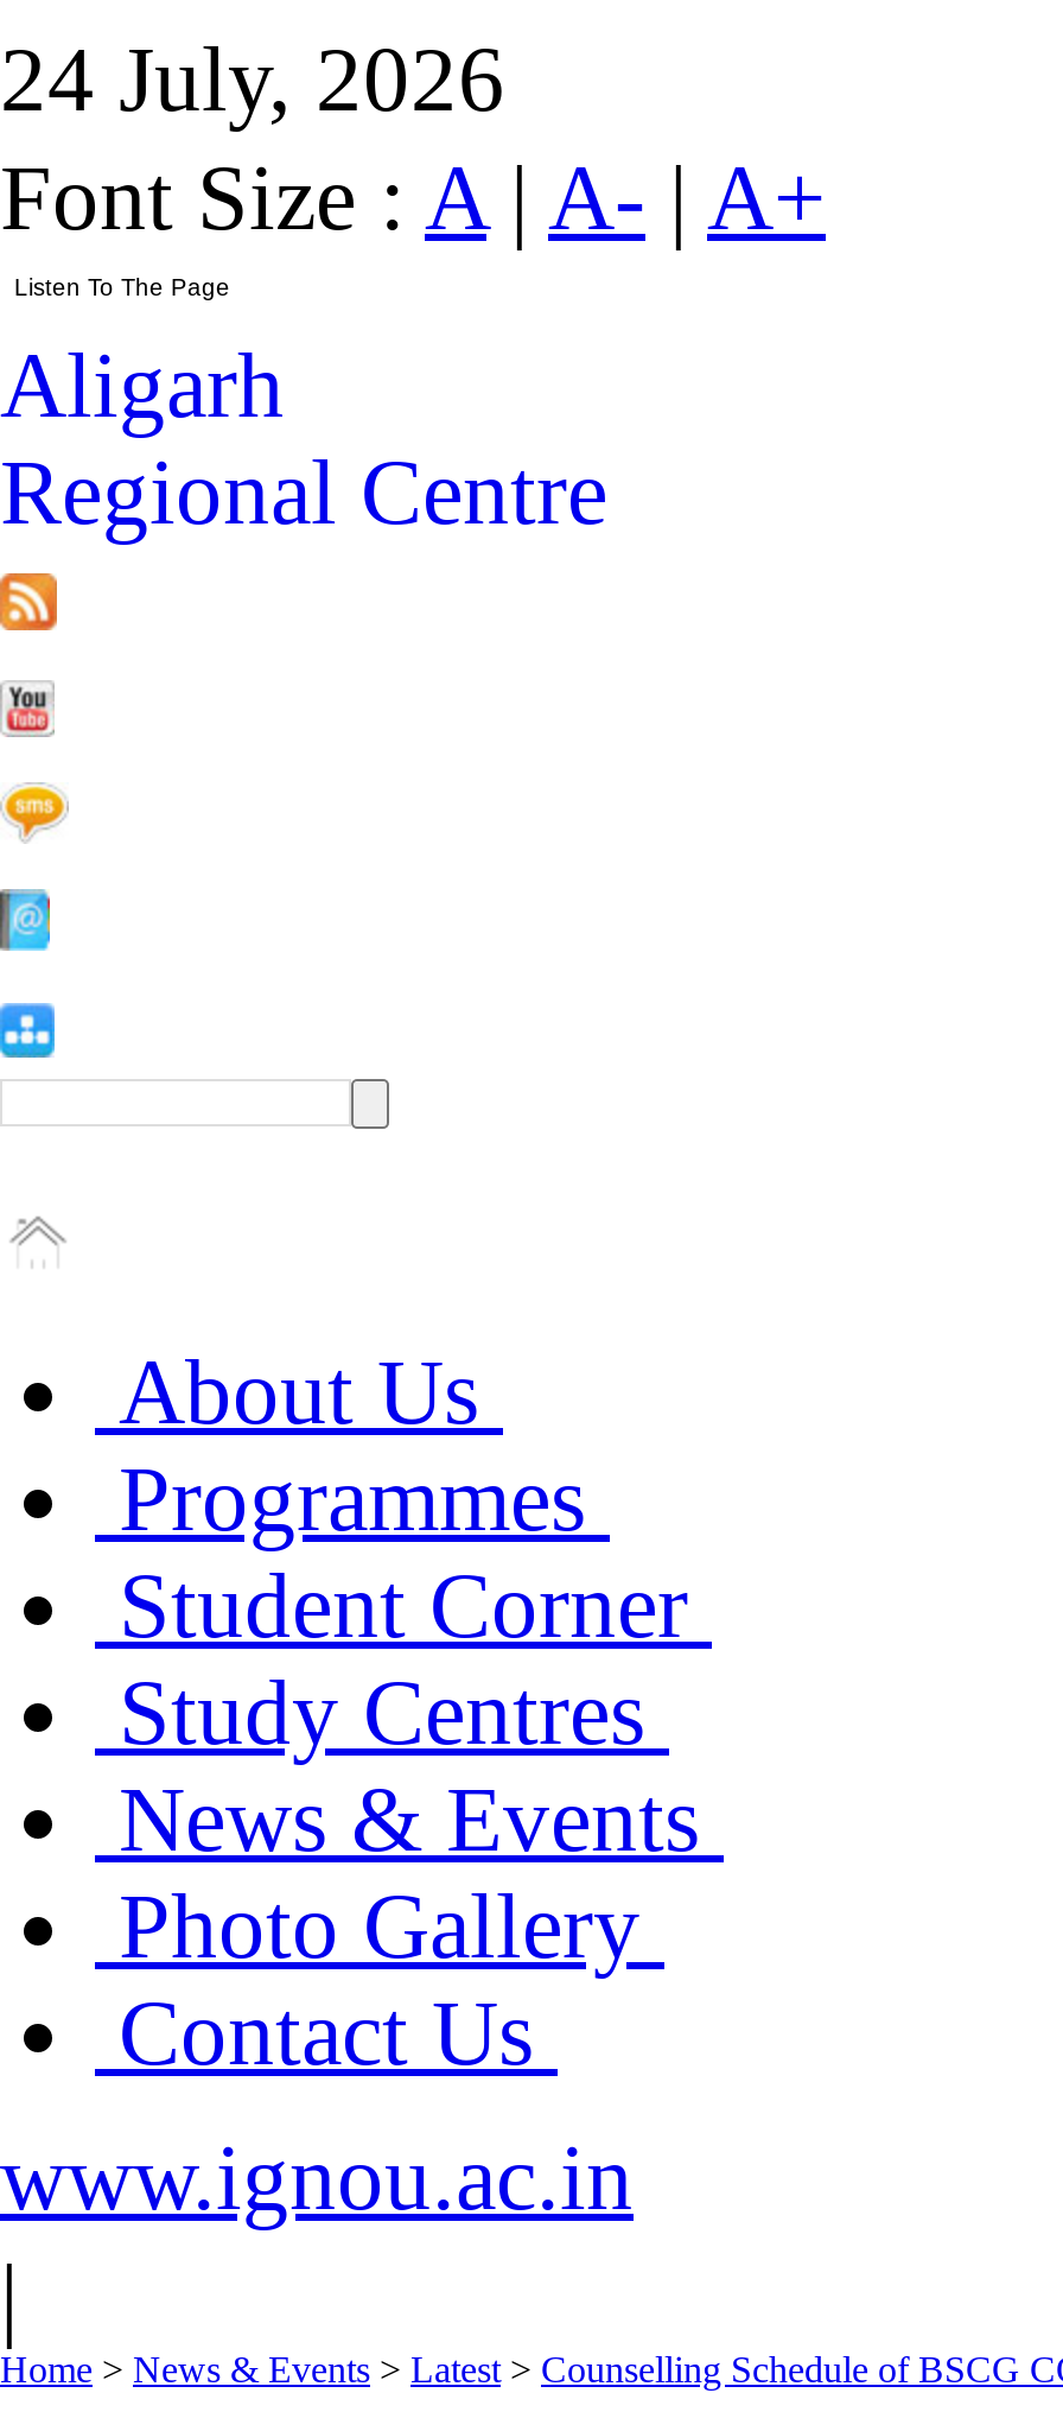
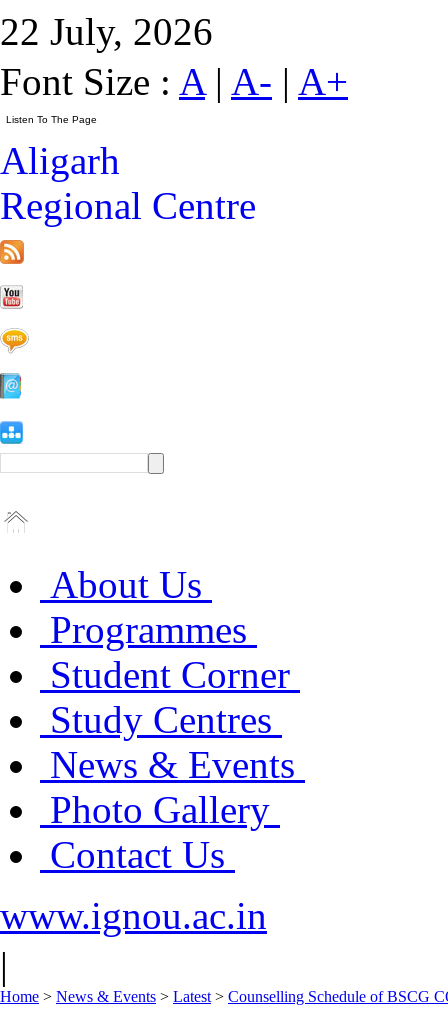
- 24 July, 2026
+ 22 July, 2026
